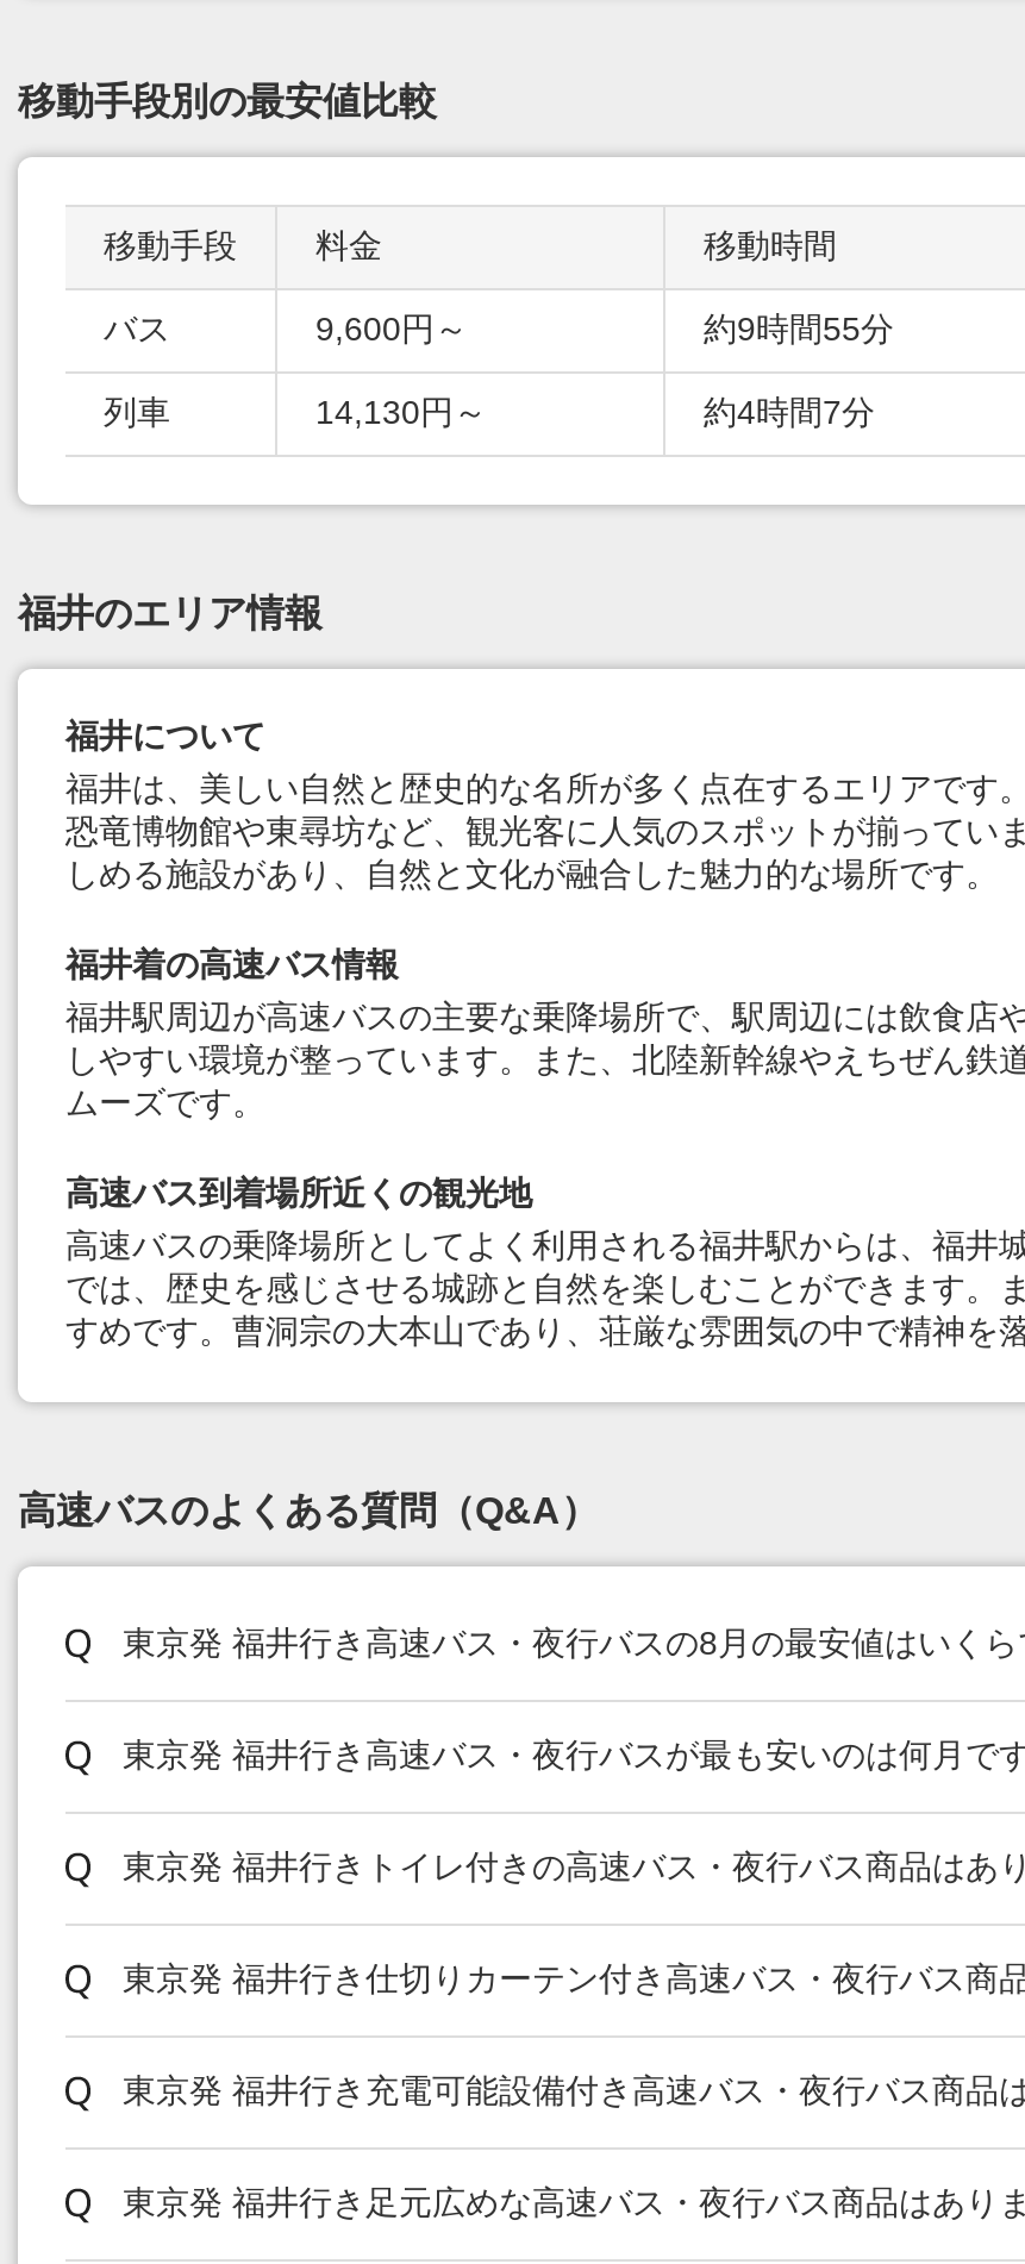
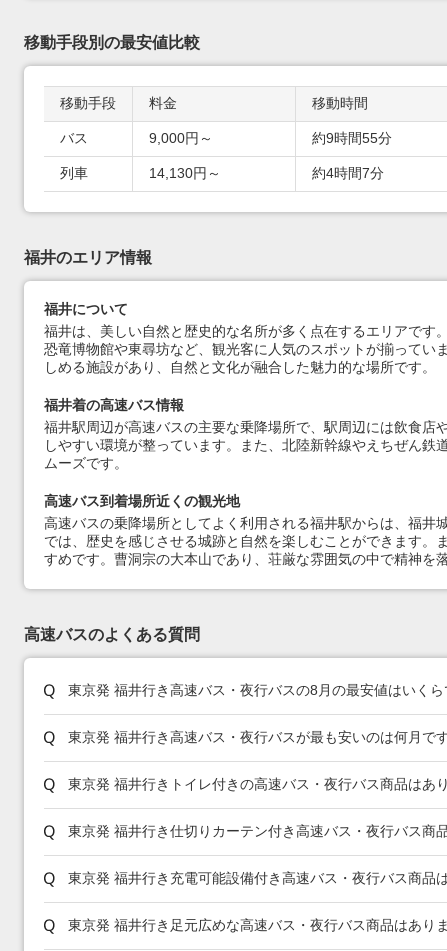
- 9,600円～
+ 9,000円～

- 高速バスのよくある質問（Q&A）
+ 高速バスのよくある質問
